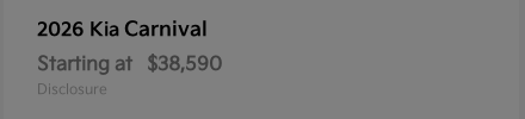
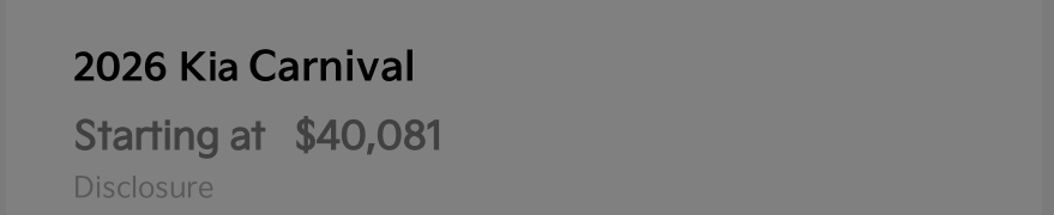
- Starting at $38,590
+ Starting at $40,081
